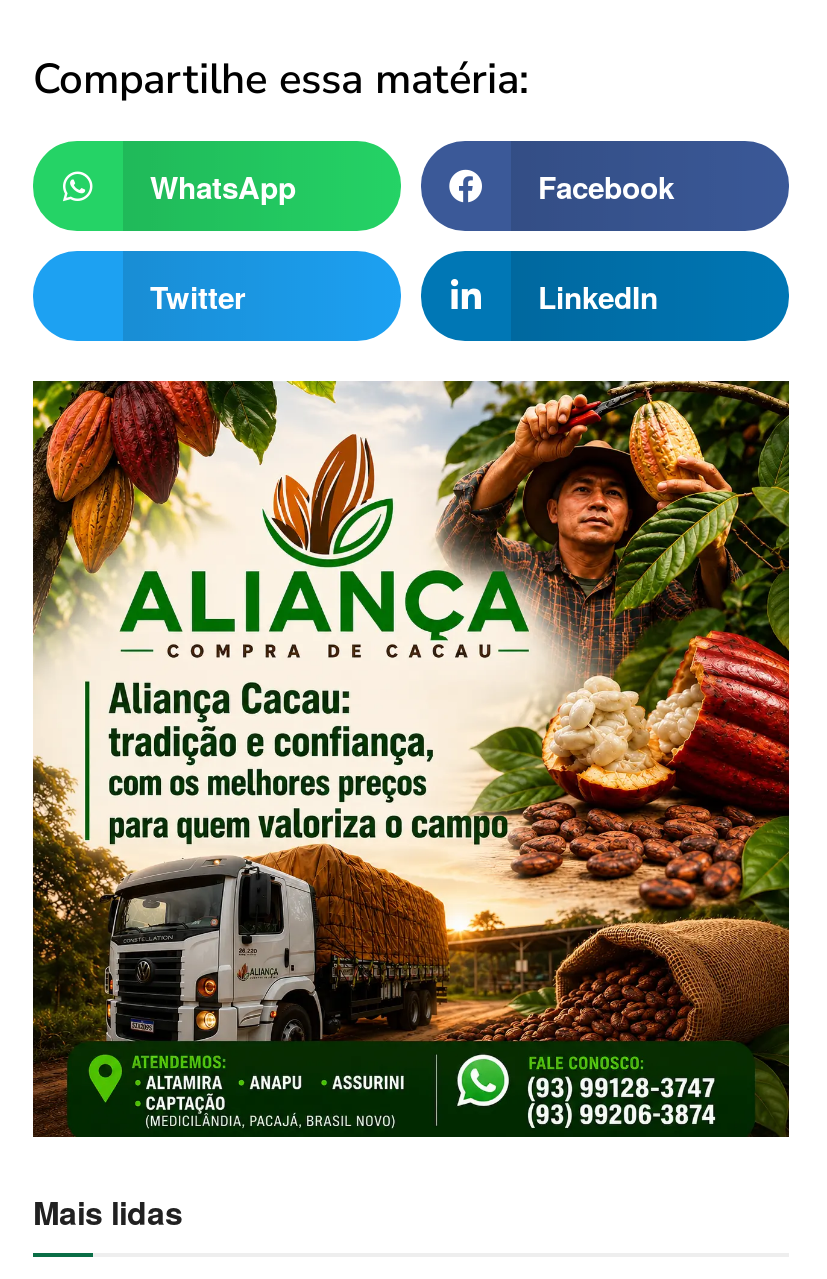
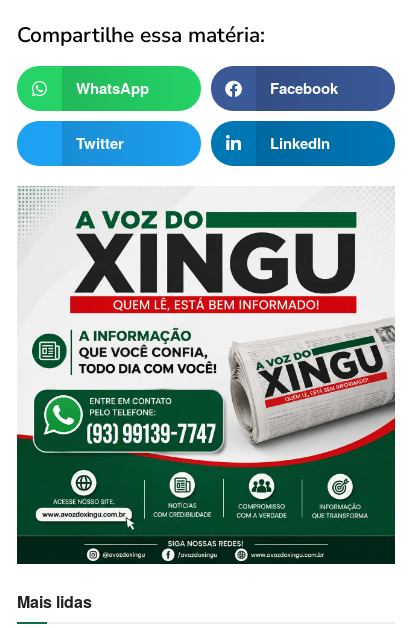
- [image]
+ [image]
